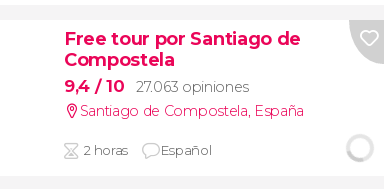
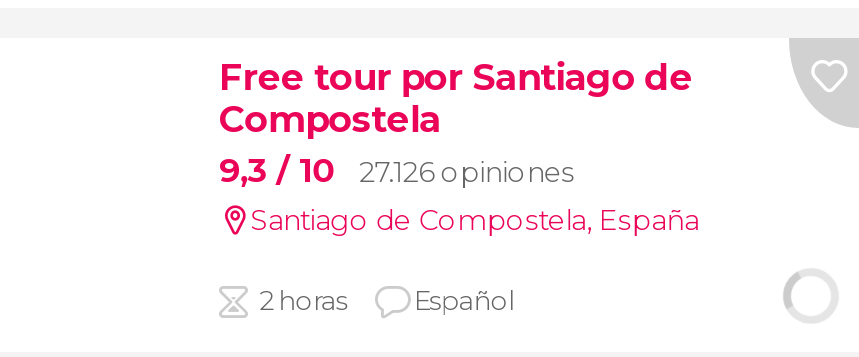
- 9,4 / 10
+ 9,3 / 10

- 27.063 opiniones
+ 27.126 opiniones
